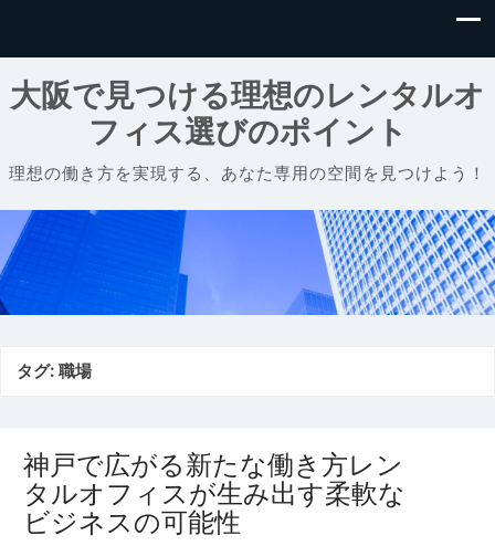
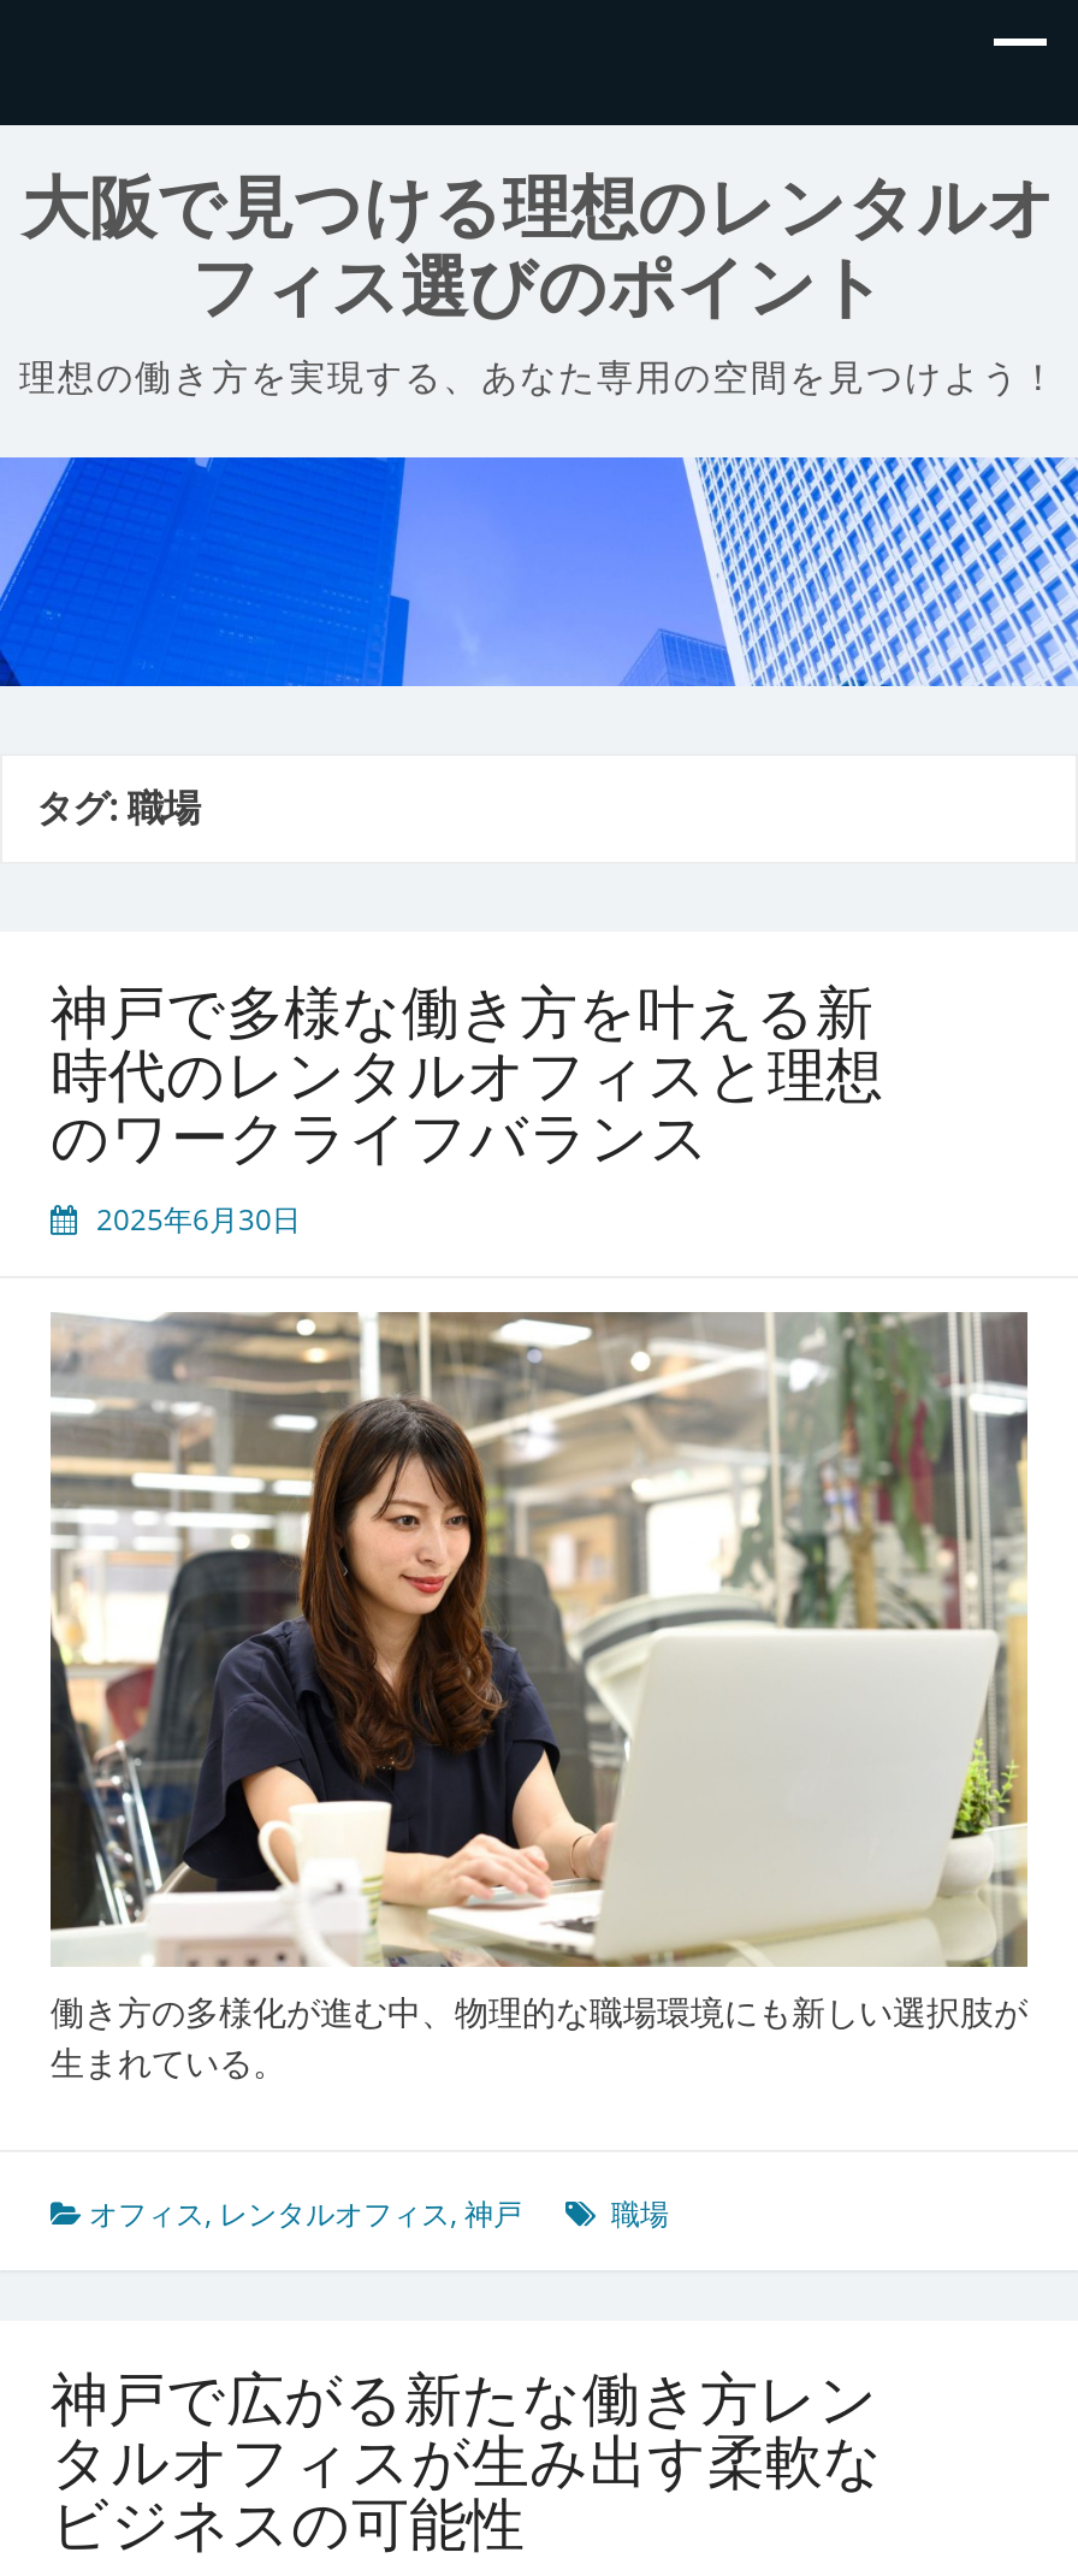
+ [image]
+ 働き方の多様化が進む中、物理的な職場環境にも新しい選択肢が
+ 生まれている。
+ オフィス,レンタルオフィス,神戸
+ 職場

+ 神戸で多様な働き方を叶える新
+ 時代のレンタルオフィスと理想
+ のワークライフバランス
+ 2025年6月30日
